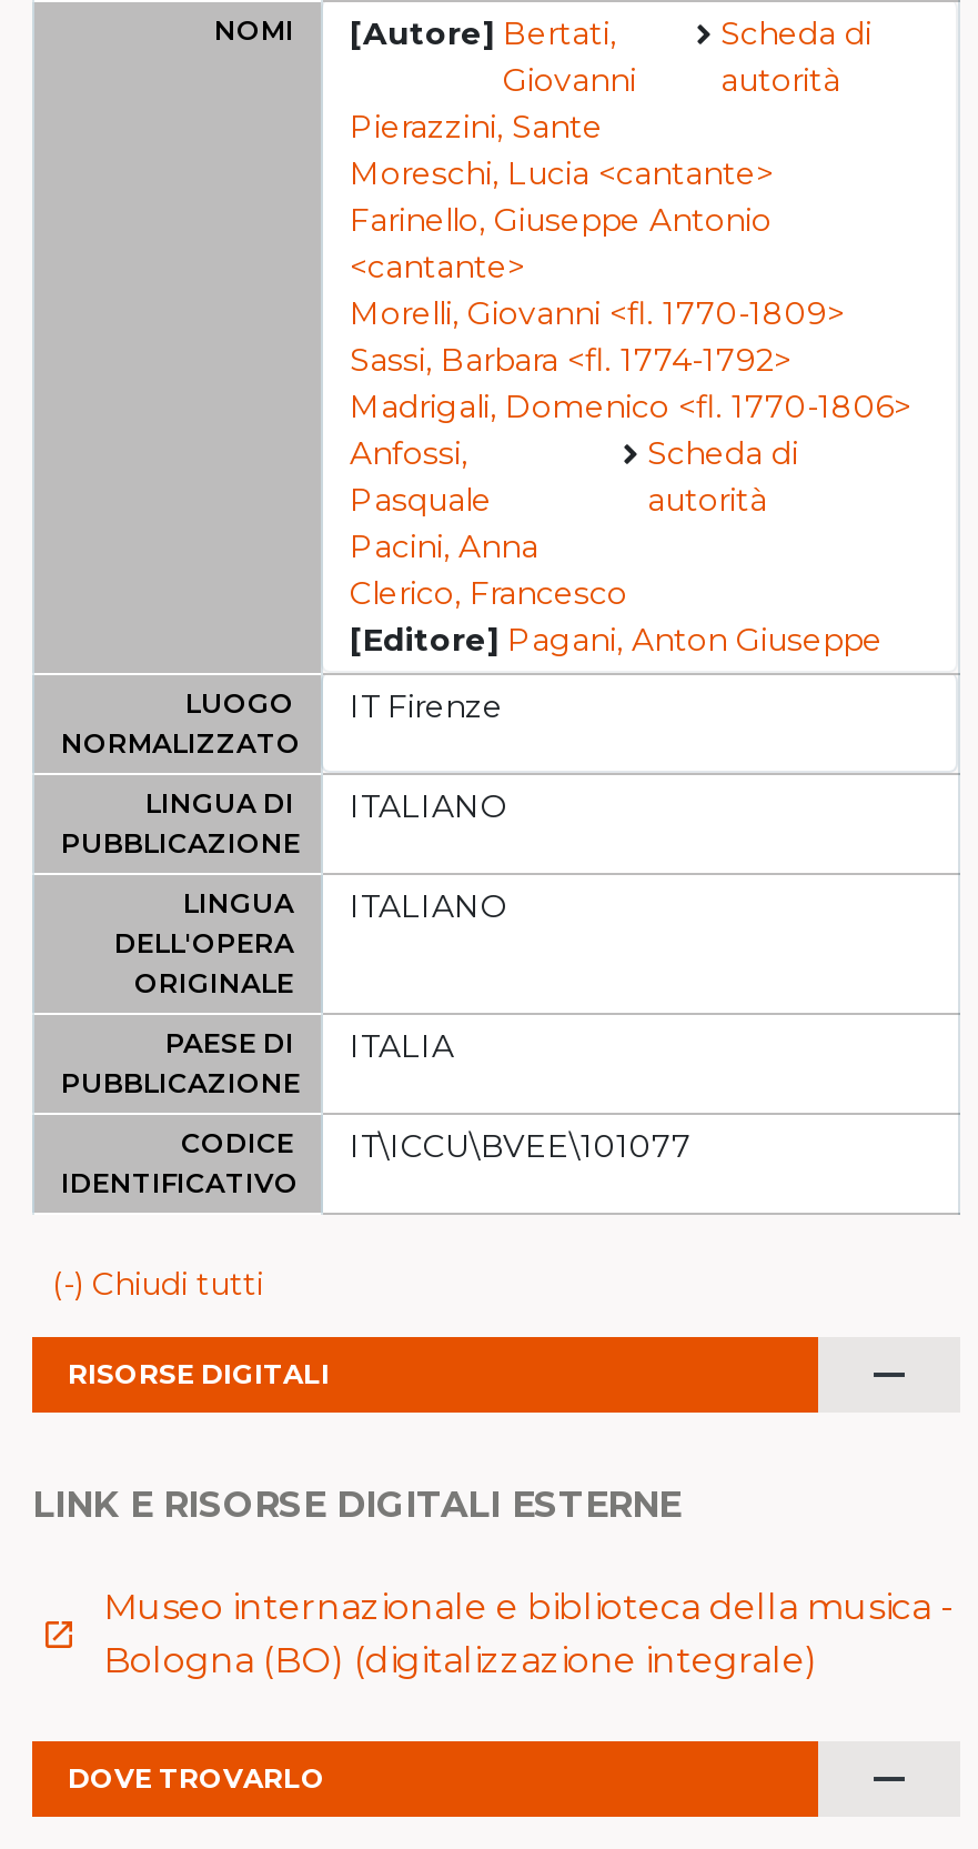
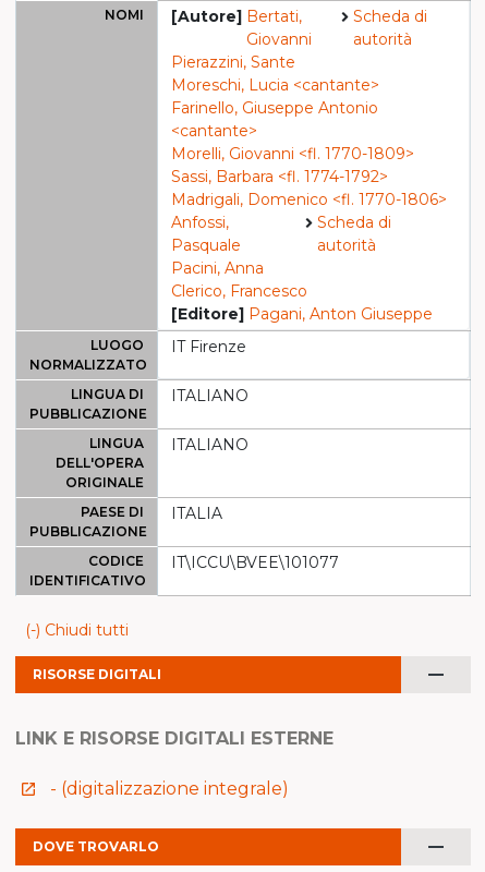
- Museo internazionale e biblioteca della musica -
- Bologna (BO) (digitalizzazione integrale)
+ - (digitalizzazione integrale)
